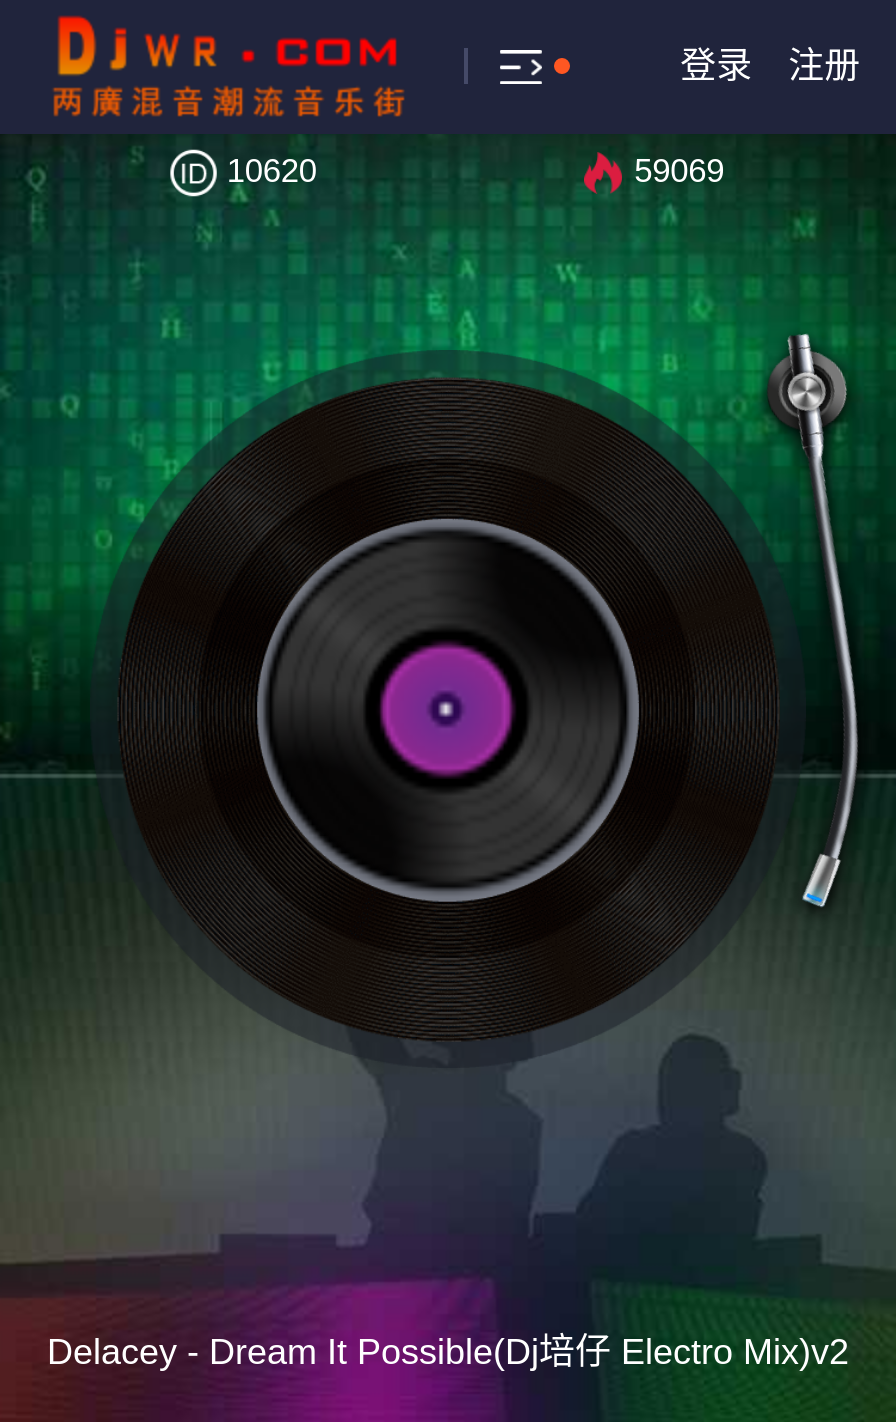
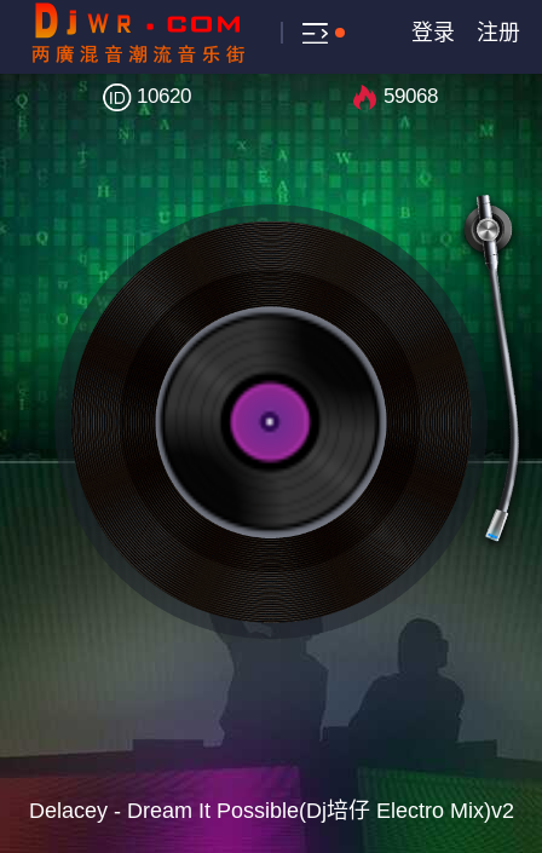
- 59069
+ 59068
